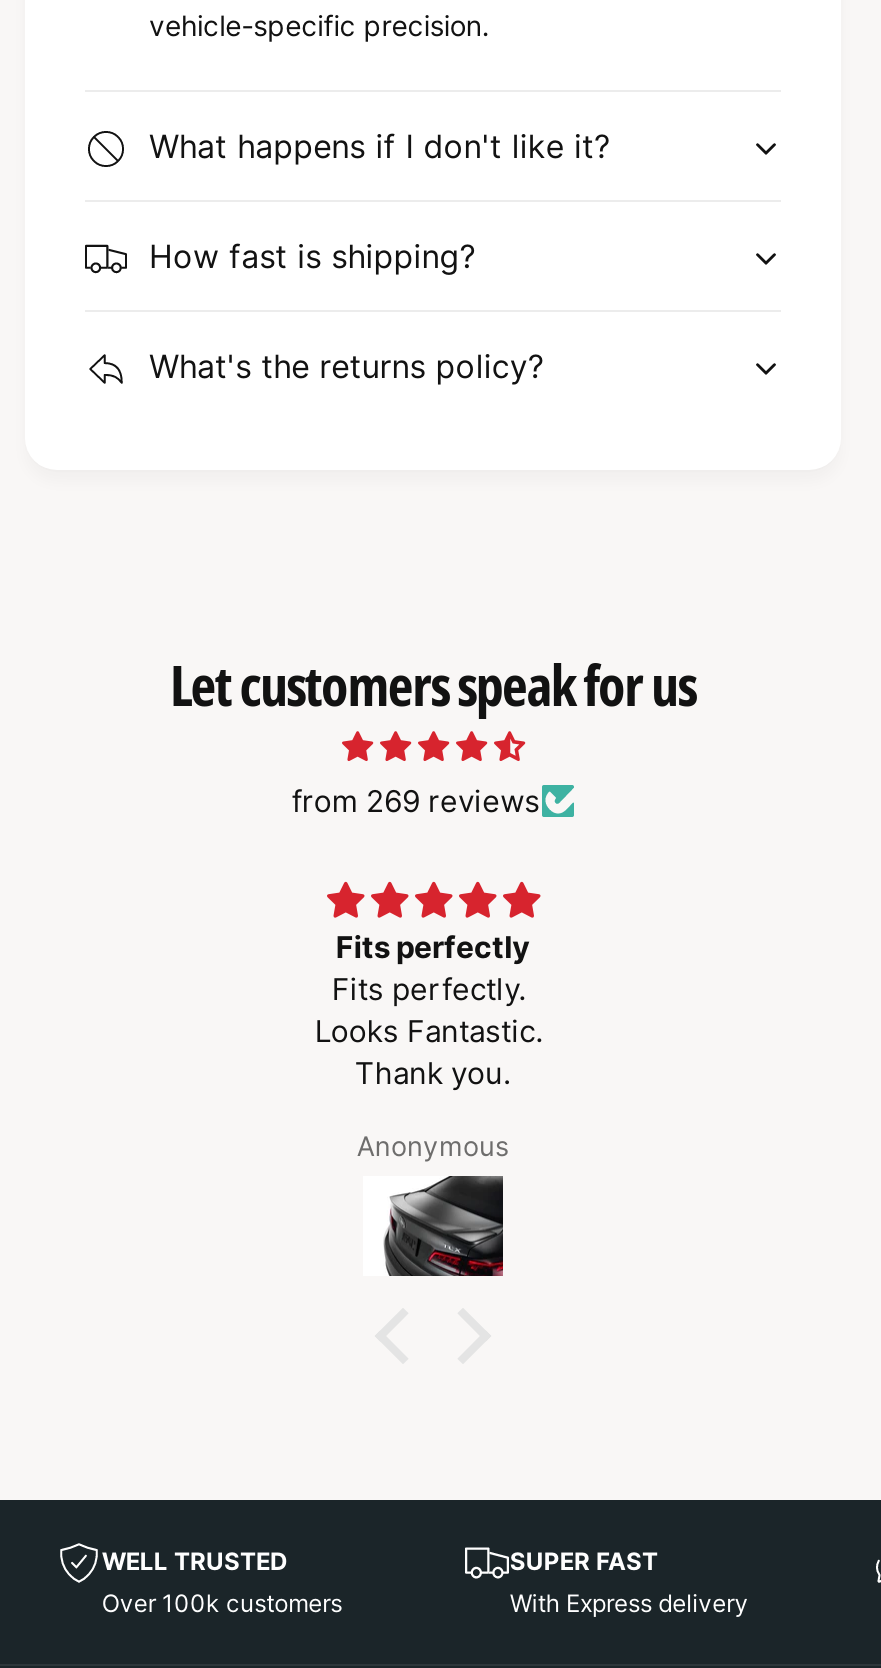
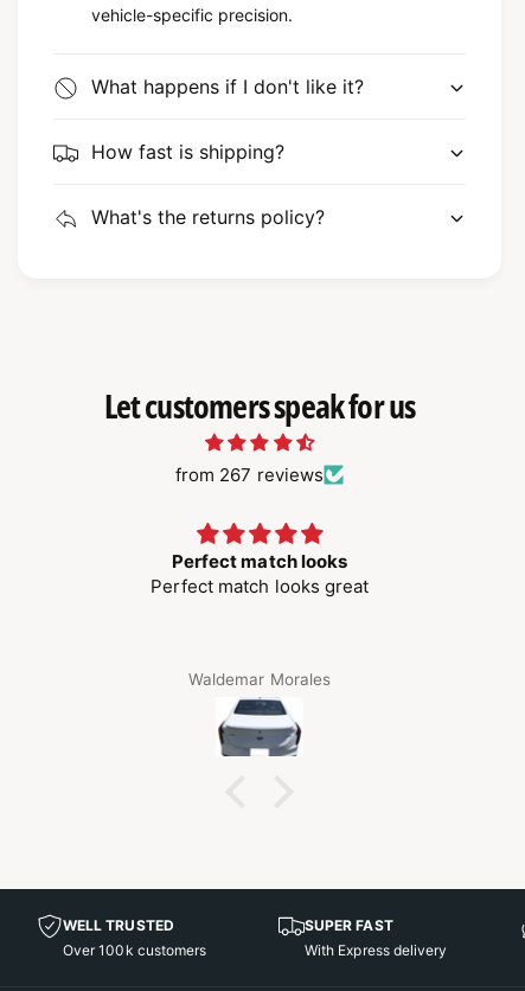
- from 269 reviews
+ from 267 reviews

- Fits perfectly
- Fits perfectly.
- Looks Fantastic.
- Thank you.
+ Perfect match looks
+ Perfect match looks great

- Anonymous
+ Waldemar Morales

- [image]
+ [image]
